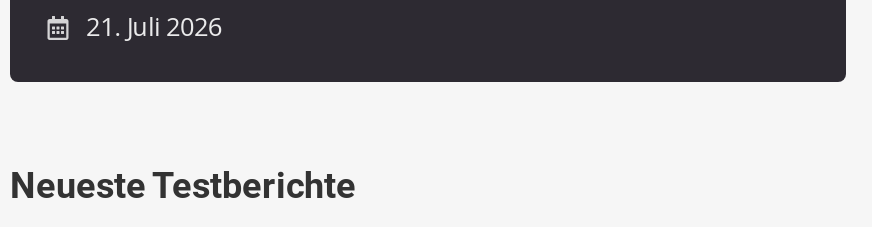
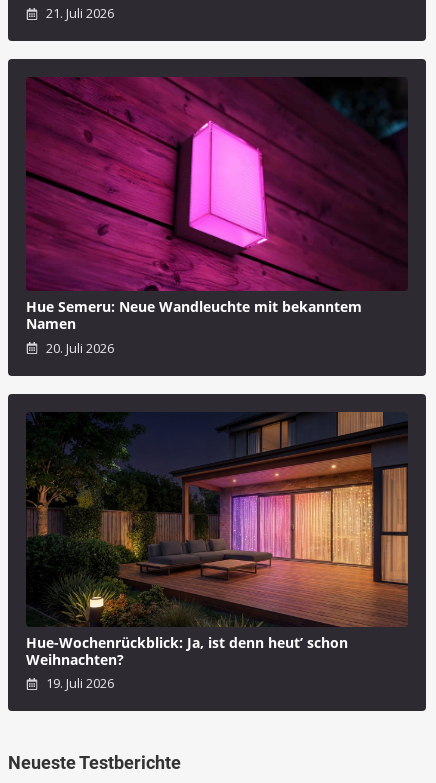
+ [image]
+ Hue Semeru: Neue Wandleuchte mit bekanntem
+ Namen
+ 20. Juli 2026

+ [image]
+ Hue-Wochenrückblick: Ja, ist denn heut’ schon
+ Weihnachten?
+ 19. Juli 2026
